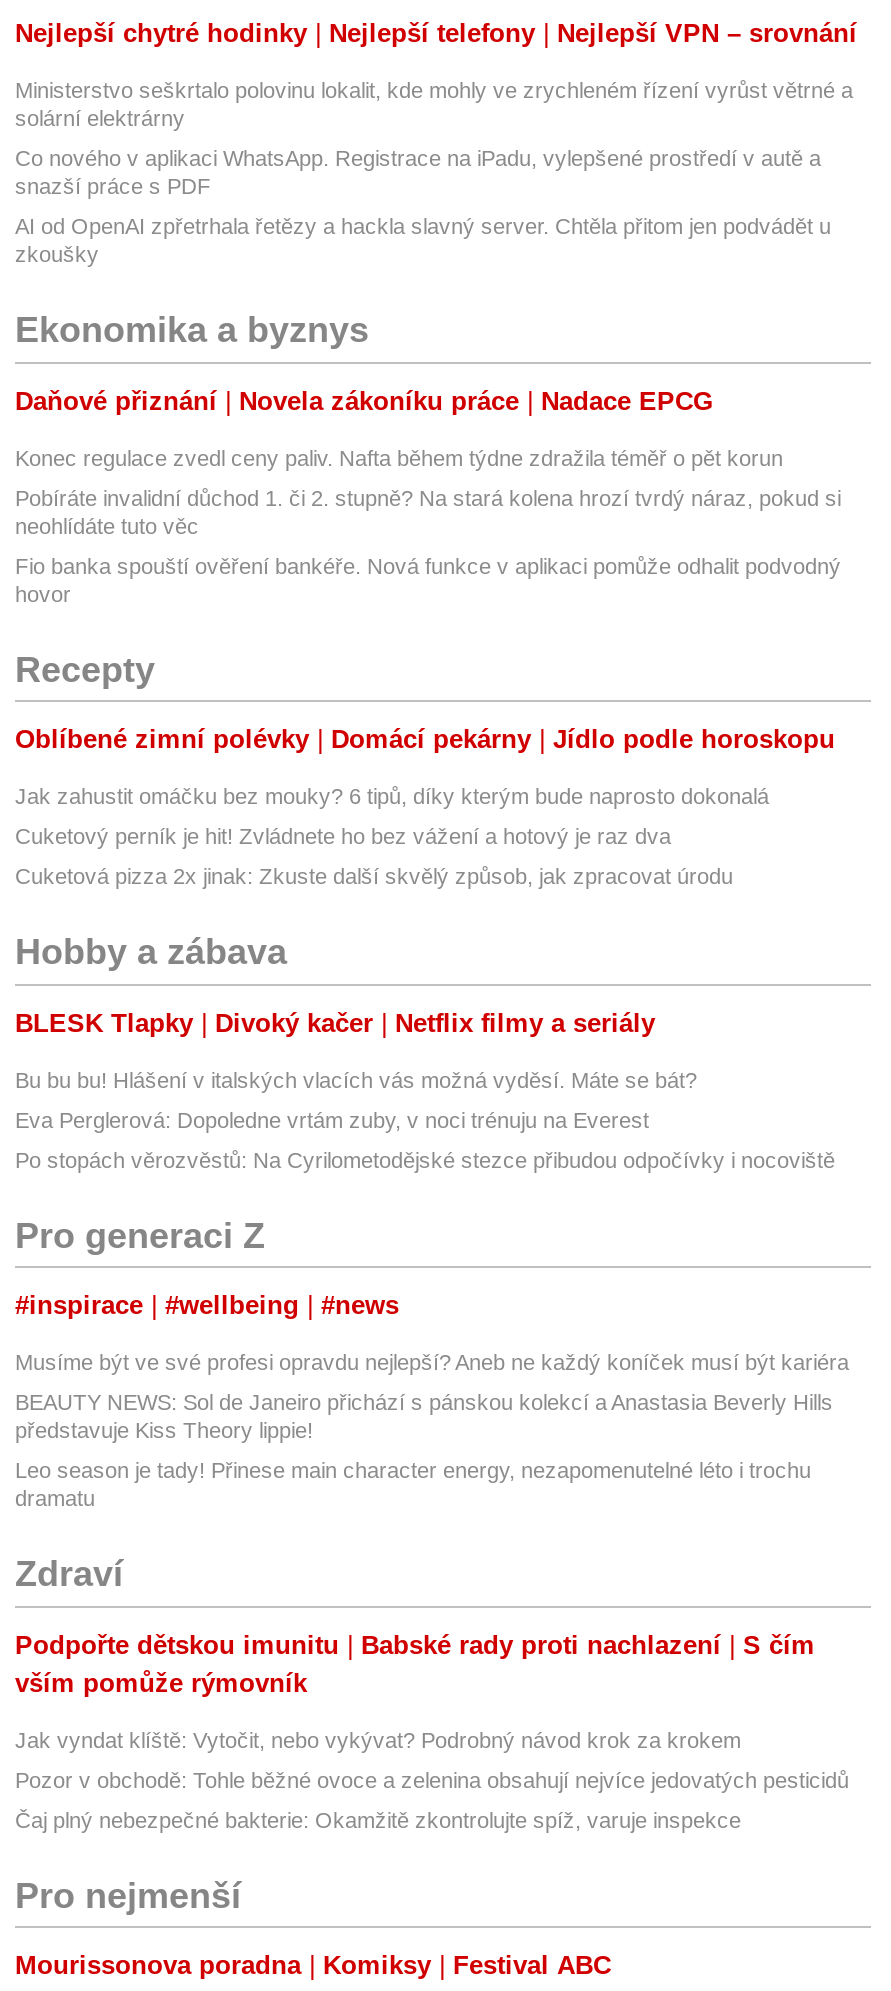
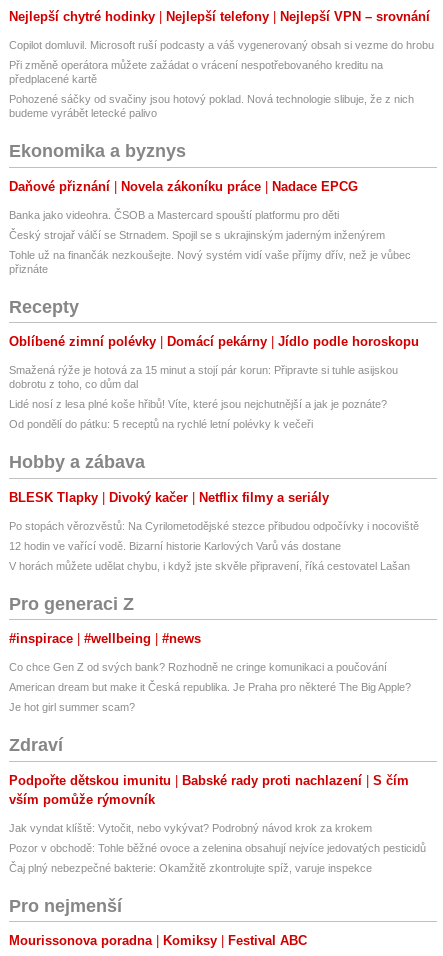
- Ministerstvo seškrtalo polovinu lokalit, kde mohly ve zrychleném řízení vyrůst větrné a
- solární elektrárny
+ Copilot domluvil. Microsoft ruší podcasty a váš vygenerovaný obsah si vezme do hrobu

- Co nového v aplikaci WhatsApp. Registrace na iPadu, vylepšené prostředí v autě a
- snazší práce s PDF
+ Při změně operátora můžete zažádat o vrácení nespotřebovaného kreditu na
+ předplacené kartě

- AI od OpenAI zpřetrhala řetězy a hackla slavný server. Chtěla přitom jen podvádět u
- zkoušky
+ Pohozené sáčky od svačiny jsou hotový poklad. Nová technologie slibuje, že z nich
+ budeme vyrábět letecké palivo

- Konec regulace zvedl ceny paliv. Nafta během týdne zdražila téměř o pět korun
+ Banka jako videohra. ČSOB a Mastercard spouští platformu pro děti

- Pobíráte invalidní důchod 1. či 2. stupně? Na stará kolena hrozí tvrdý náraz, pokud si
- neohlídáte tuto věc
+ Český strojař válčí se Strnadem. Spojil se s ukrajinským jaderným inženýrem

- Fio banka spouští ověření bankéře. Nová funkce v aplikaci pomůže odhalit podvodný
- hovor
+ Tohle už na finančák nezkoušejte. Nový systém vidí vaše příjmy dřív, než je vůbec
+ přiznáte

- Jak zahustit omáčku bez mouky? 6 tipů, díky kterým bude naprosto dokonalá
+ Smažená rýže je hotová za 15 minut a stojí pár korun: Připravte si tuhle asijskou
+ dobrotu z toho, co dům dal

- Cuketový perník je hit! Zvládnete ho bez vážení a hotový je raz dva
+ Lidé nosí z lesa plné koše hřibů! Víte, které jsou nejchutnější a jak je poznáte?

- Cuketová pizza 2x jinak: Zkuste další skvělý způsob, jak zpracovat úrodu
+ Od pondělí do pátku: 5 receptů na rychlé letní polévky k večeři

- Bu bu bu! Hlášení v italských vlacích vás možná vyděsí. Máte se bát?
- Eva Perglerová: Dopoledne vrtám zuby, v noci trénuju na Everest

+ 12 hodin ve vařící vodě. Bizarní historie Karlových Varů vás dostane
+ V horách můžete udělat chybu, i když jste skvěle připravení, říká cestovatel Lašan

- Musíme být ve své profesi opravdu nejlepší? Aneb ne každý koníček musí být kariéra
+ Co chce Gen Z od svých bank? Rozhodně ne cringe komunikaci a poučování

- BEAUTY NEWS: Sol de Janeiro přichází s pánskou kolekcí a Anastasia Beverly Hills
- představuje Kiss Theory lippie!
+ American dream but make it Česká republika. Je Praha pro některé The Big Apple?

- Leo season je tady! Přinese main character energy, nezapomenutelné léto i trochu
- dramatu
+ Je hot girl summer scam?
